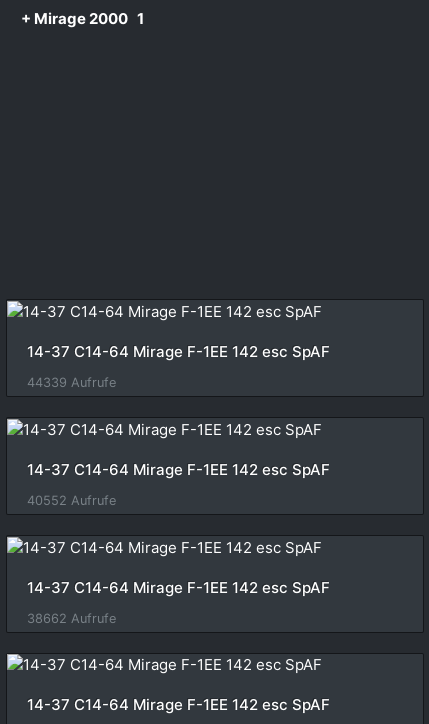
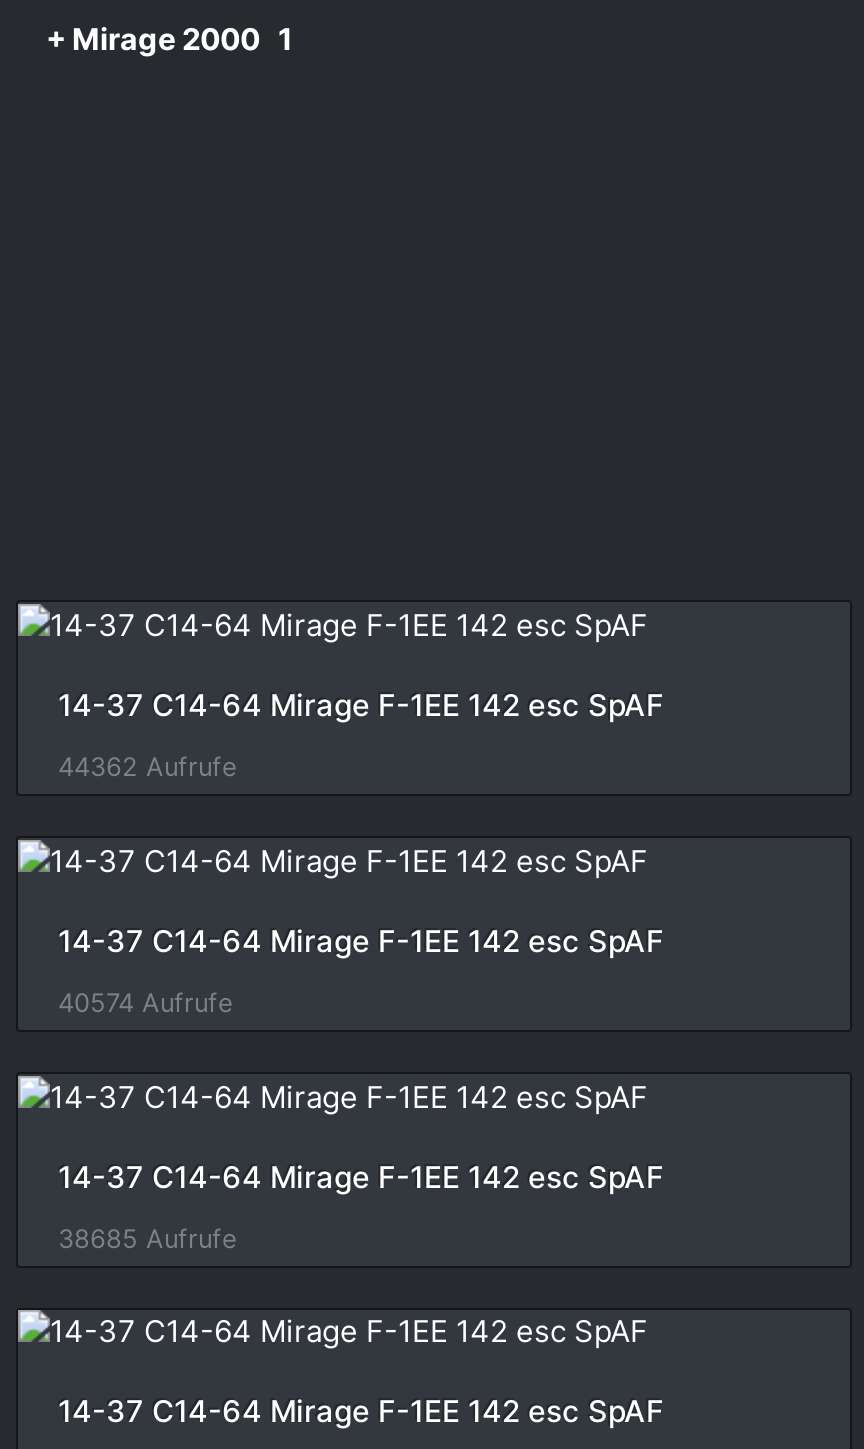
- 44339 Aufrufe
+ 44362 Aufrufe

- 40552 Aufrufe
+ 40574 Aufrufe

- 38662 Aufrufe
+ 38685 Aufrufe
